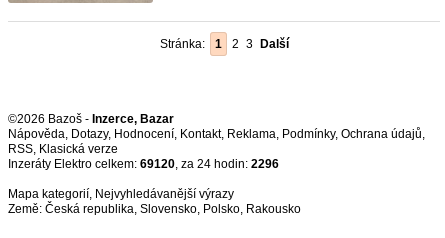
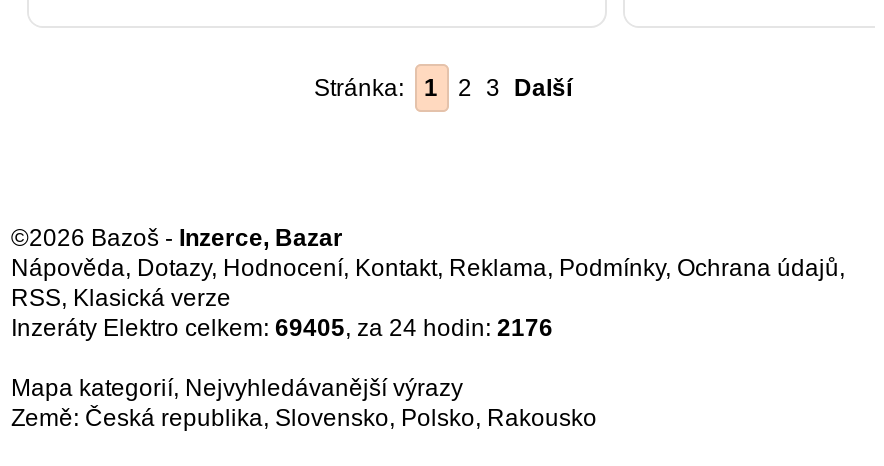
- Inzeráty Elektro celkem: 69120, za 24 hodin: 2296
+ Inzeráty Elektro celkem: 69405, za 24 hodin: 2176
